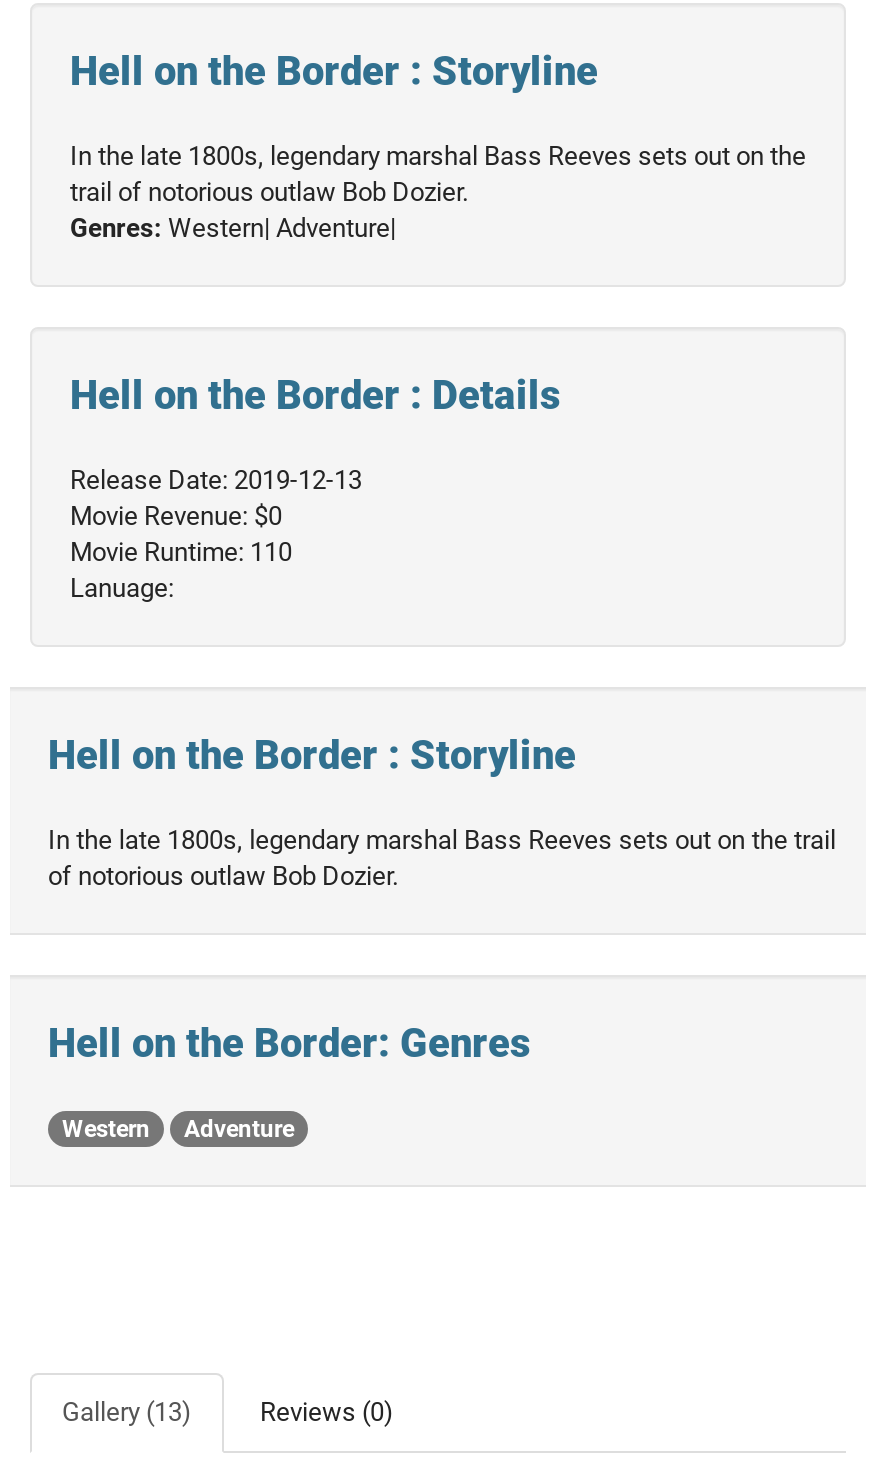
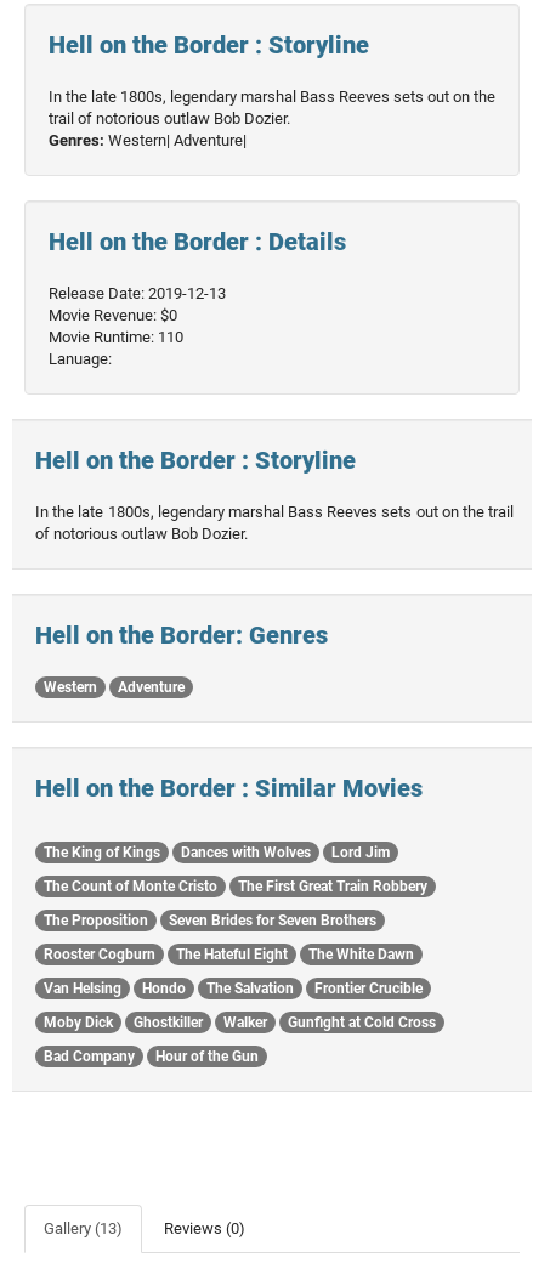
+ Hell on the Border : Similar Movies
+ The King of Kings
+ Dances with Wolves
+ Lord Jim
+ The Count of Monte Cristo
+ The First Great Train Robbery
+ The Proposition
+ Seven Brides for Seven Brothers
+ Rooster Cogburn
+ The Hateful Eight
+ The White Dawn
+ Van Helsing
+ Hondo
+ The Salvation
+ Frontier Crucible
+ Moby Dick
+ Ghostkiller
+ Walker
+ Gunfight at Cold Cross
+ Bad Company
+ Hour of the Gun
